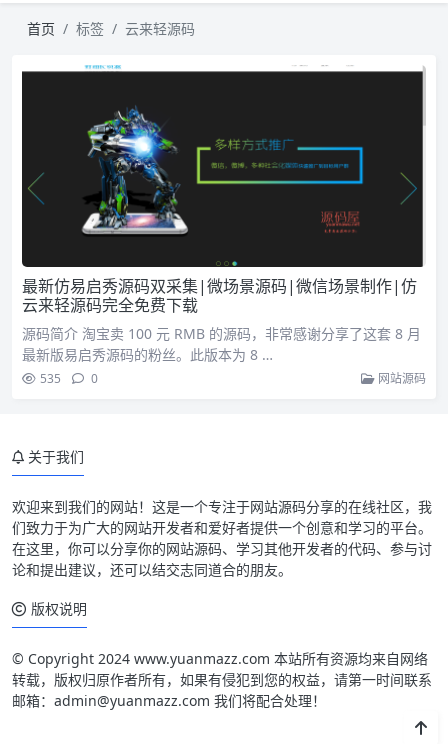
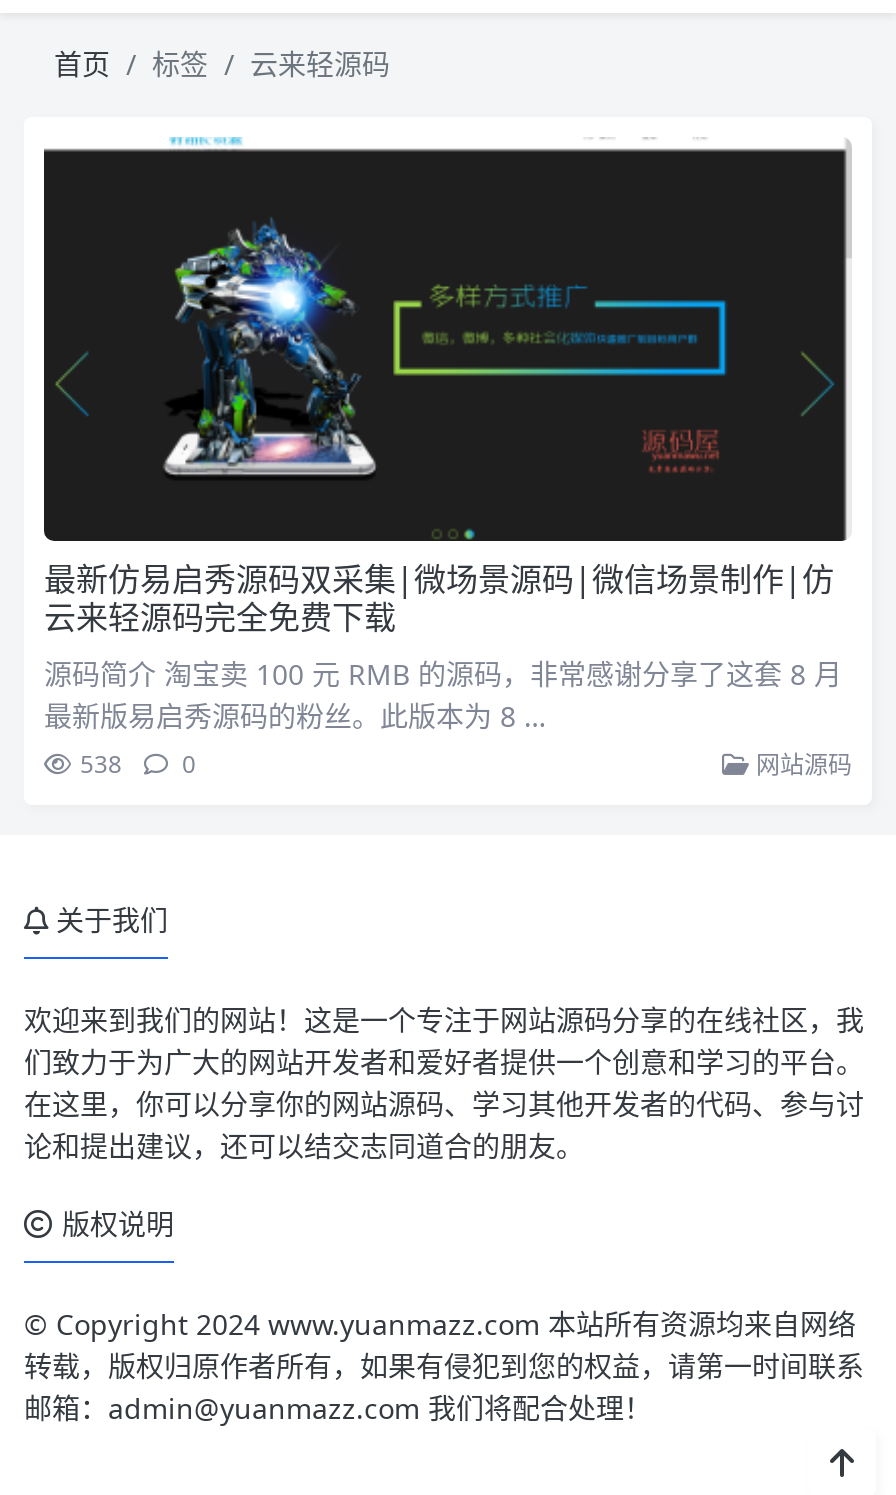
- 535 0
+ 538 0
